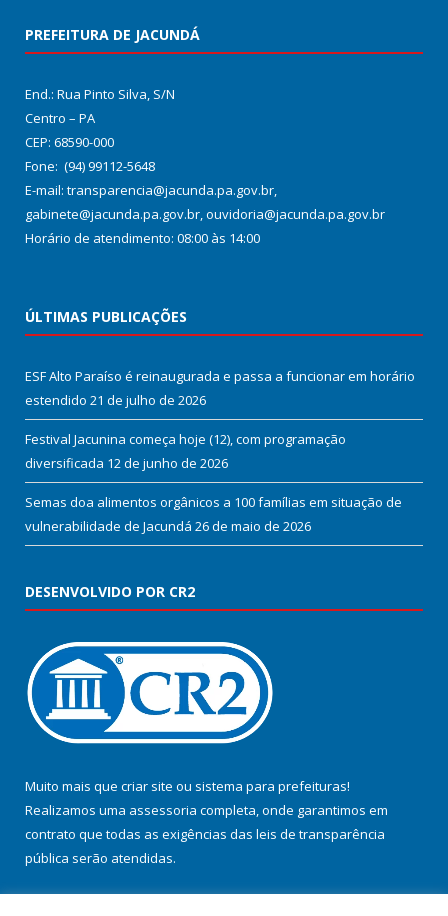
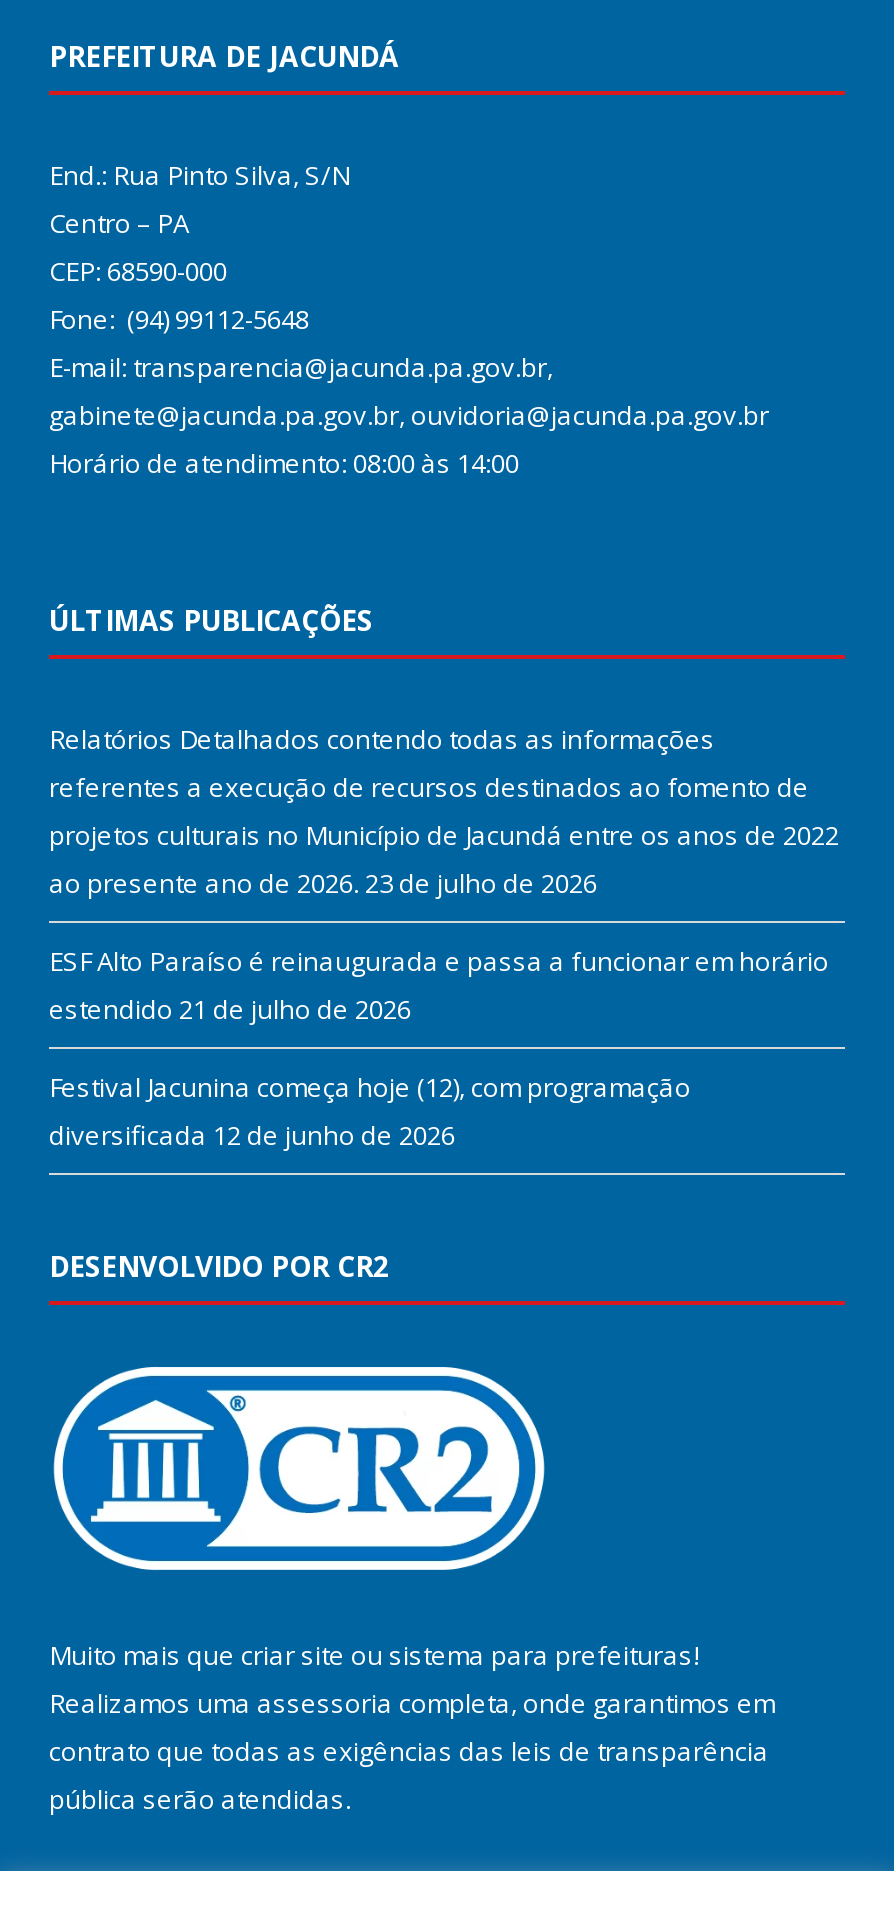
+ Relatórios Detalhados contendo todas as informações
+ referentes a execução de recursos destinados ao fomento de
+ projetos culturais no Município de Jacundá entre os anos de 2022
+ ao presente ano de 2026. 23 de julho de 2026

moved down: ESF Alto Paraíso é reinaugurada e passa a funcionar em horário | estendido 21 de julho de 2026 | Festival Jacunina começa hoje (12), com programação | diversificada 12 de junho de 2026

- Semas doa alimentos orgânicos a 100 famílias em situação de
- vulnerabilidade de Jacundá 26 de maio de 2026
